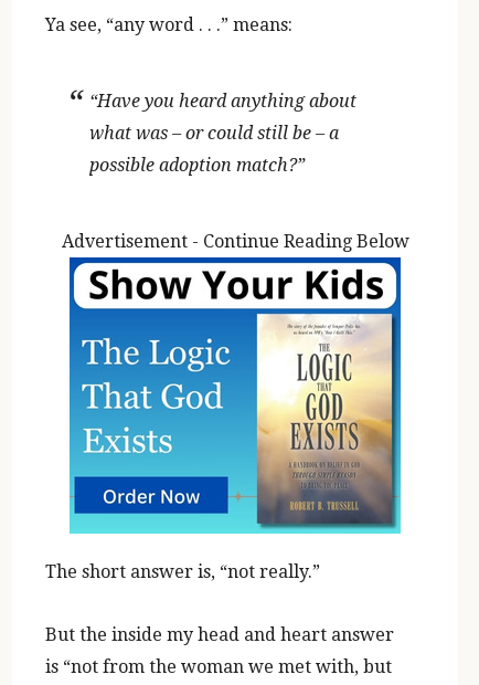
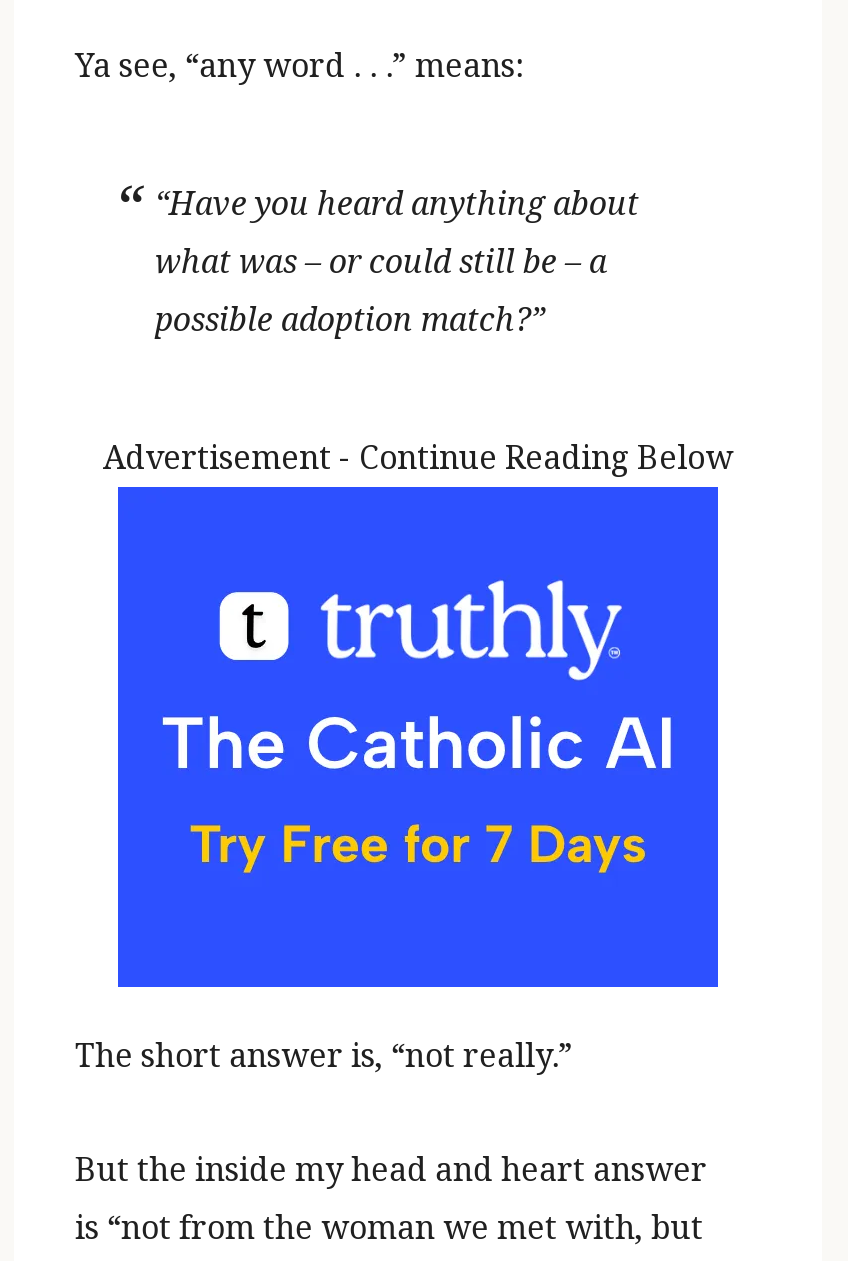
- [image]
+ [image]
